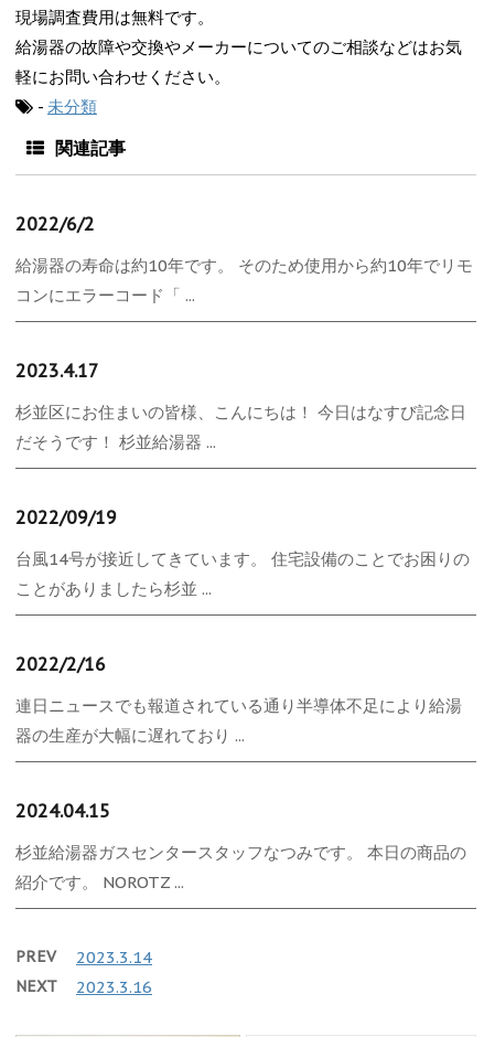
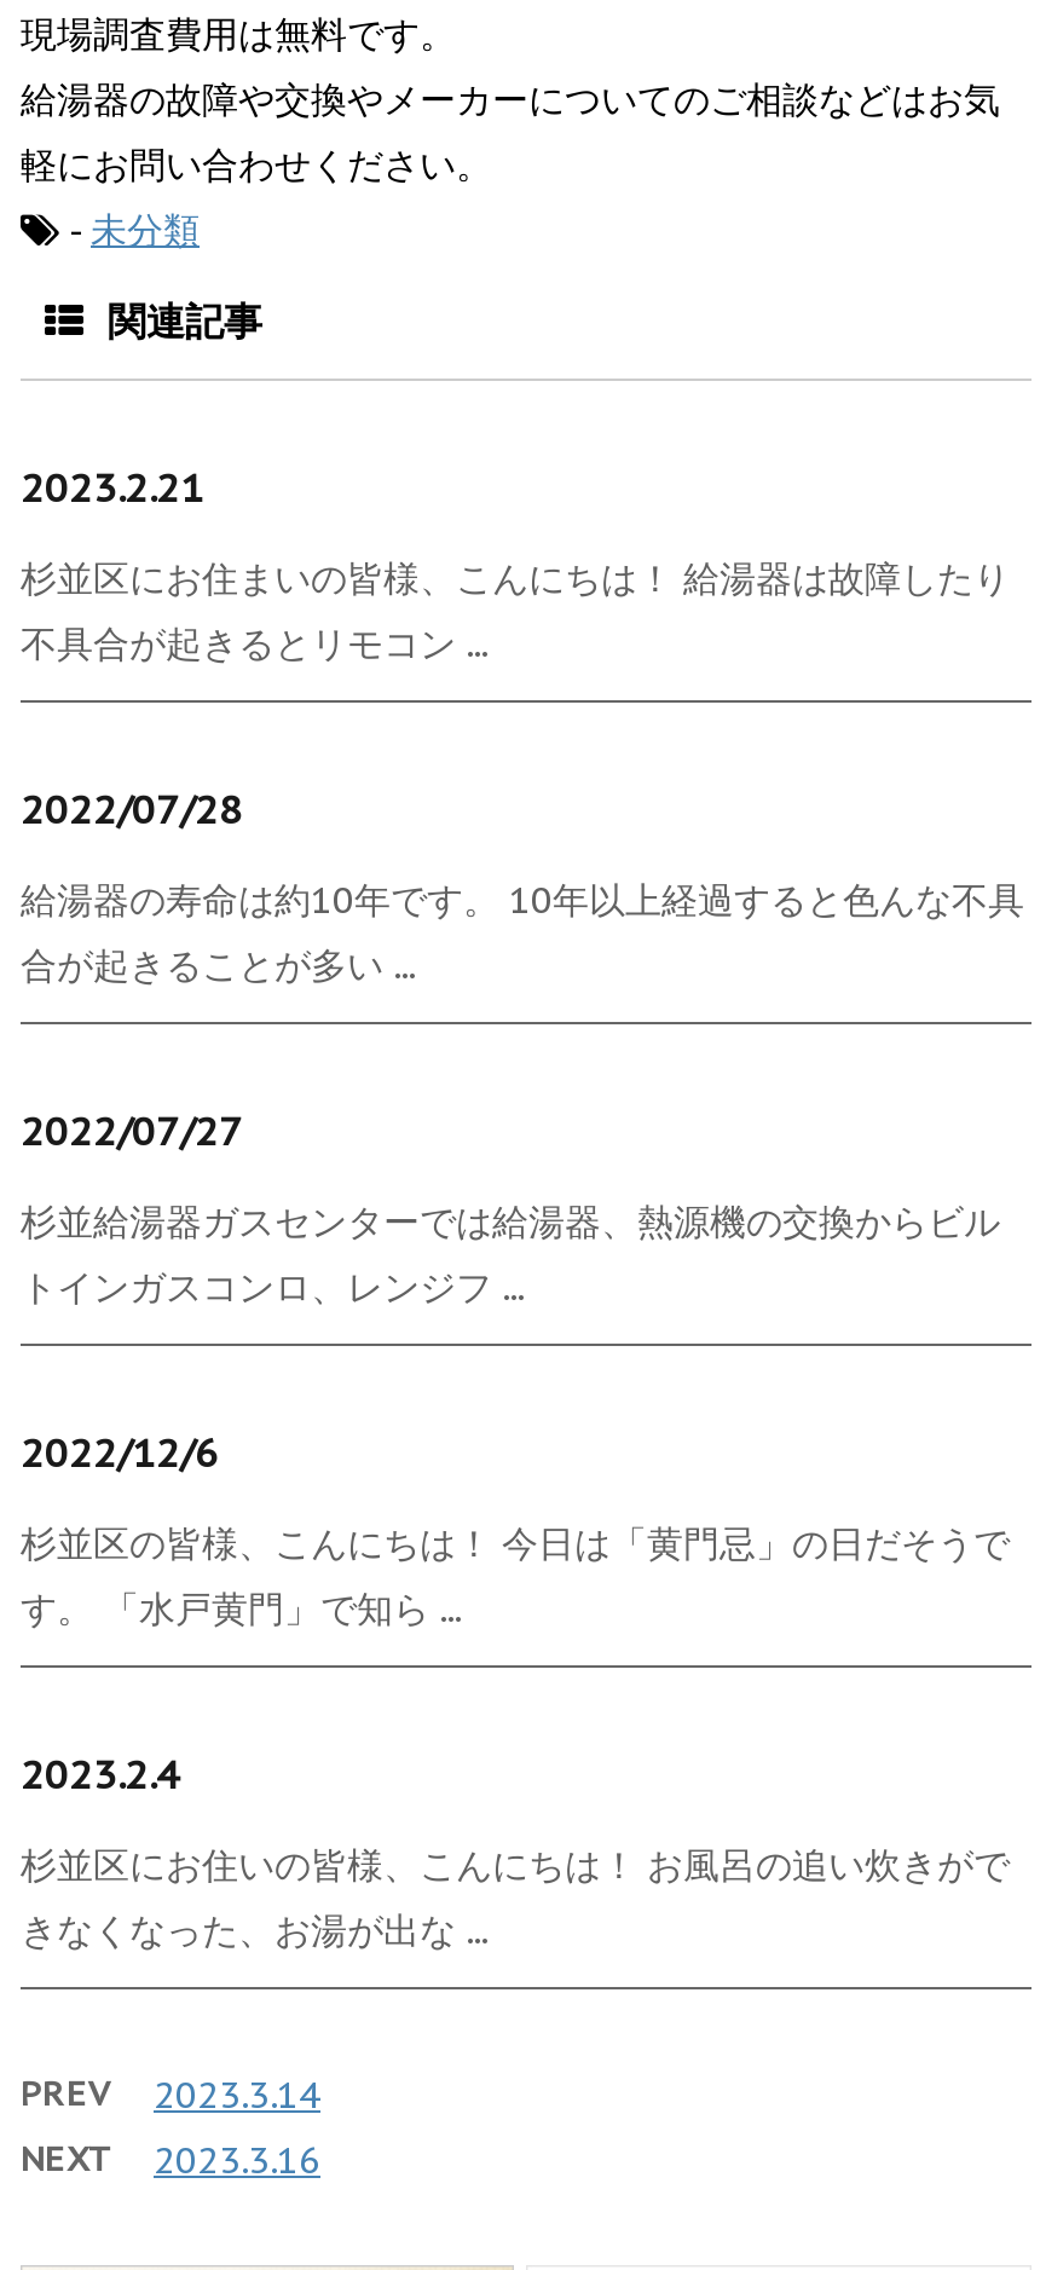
- 2022/6/2
+ 2023.2.21

- 給湯器の寿命は約10年です。 そのため使用から約10年でリモ
- コンにエラーコード「 ...
+ 杉並区にお住まいの皆様、こんにちは！ 給湯器は故障したり
+ 不具合が起きるとリモコン ...

- 2023.4.17
+ 2022/07/28

- 杉並区にお住まいの皆様、こんにちは！ 今日はなすび記念日
- だそうです！ 杉並給湯器 ...
+ 給湯器の寿命は約10年です。 10年以上経過すると色んな不具
+ 合が起きることが多い ...

- 2022/09/19
+ 2022/07/27

- 台風14号が接近してきています。 住宅設備のことでお困りの
- ことがありましたら杉並 ...
+ 杉並給湯器ガスセンターでは給湯器、熱源機の交換からビル
+ トインガスコンロ、レンジフ ...

- 2022/2/16
+ 2022/12/6

- 連日ニュースでも報道されている通り半導体不足により給湯
- 器の生産が大幅に遅れており ...
+ 杉並区の皆様、こんにちは！ 今日は「黄門忌」の日だそうで
+ す。 「水戸黄門」で知ら ...

- 2024.04.15
+ 2023.2.4

- 杉並給湯器ガスセンタースタッフなつみです。 本日の商品の
- 紹介です。 NOROTZ ...
+ 杉並区にお住いの皆様、こんにちは！ お風呂の追い炊きがで
+ きなくなった、お湯が出な ...
